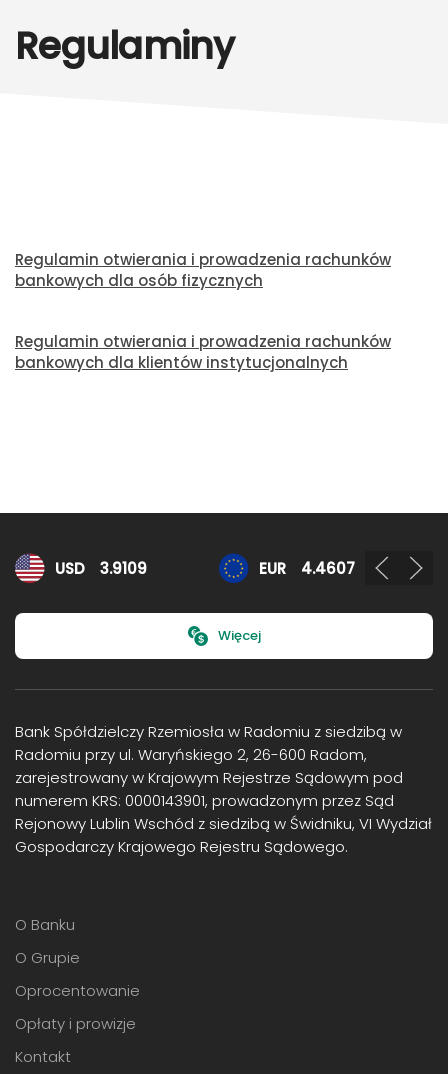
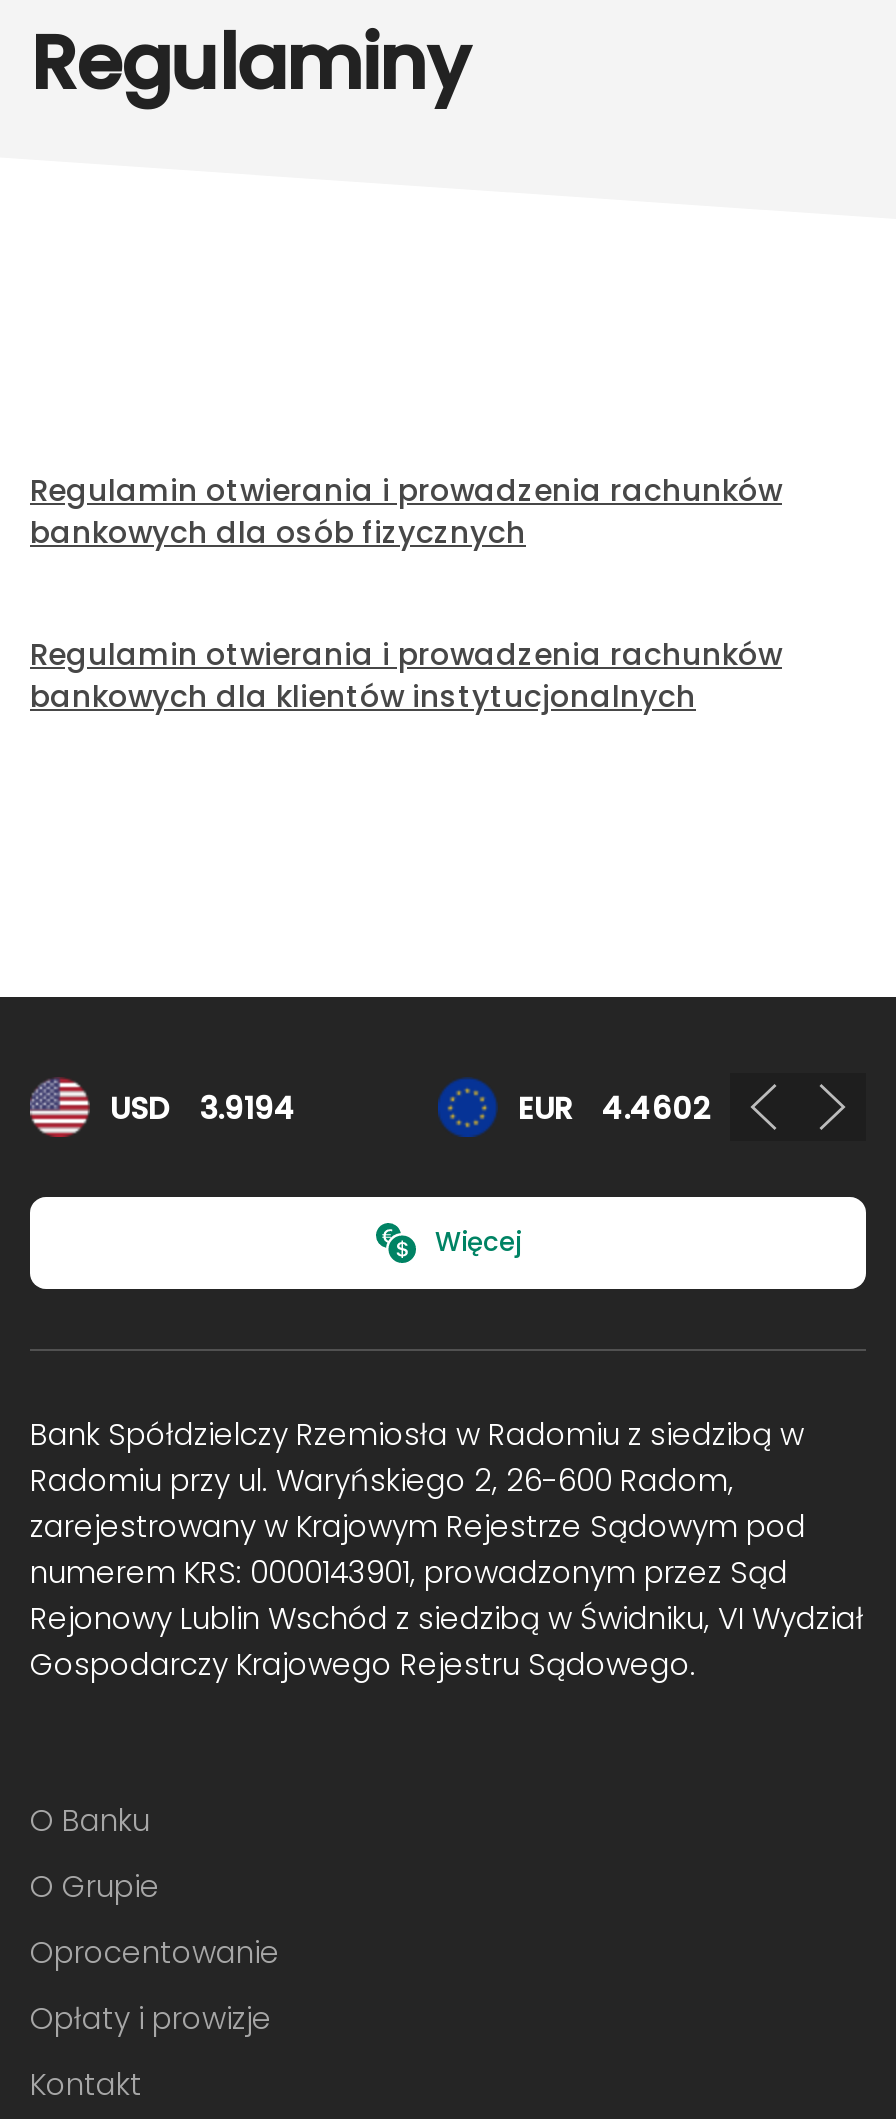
- 3.9109
+ 3.9194

- EUR 4.4607
+ EUR 4.4602
